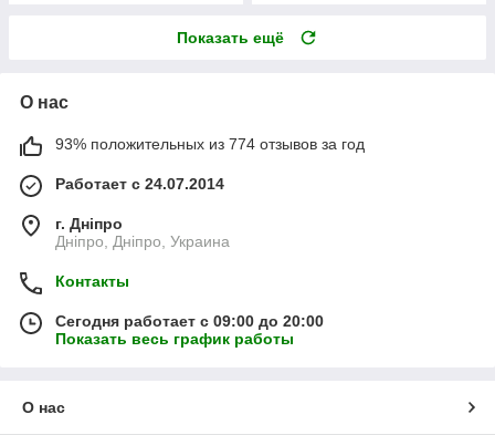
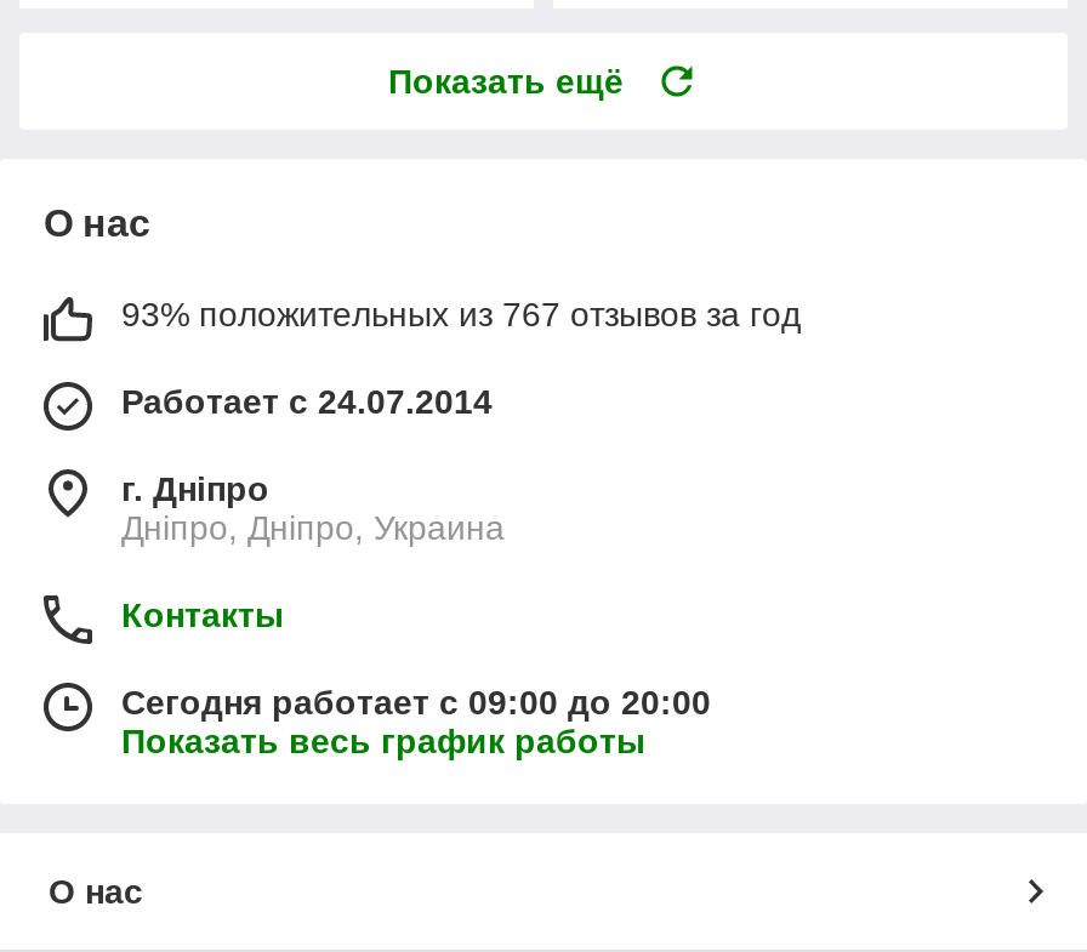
- 93% положительных из 774 отзывов за год
+ 93% положительных из 767 отзывов за год
